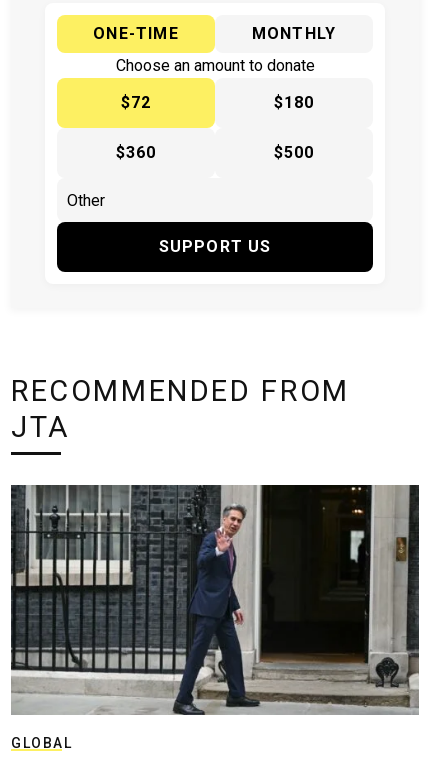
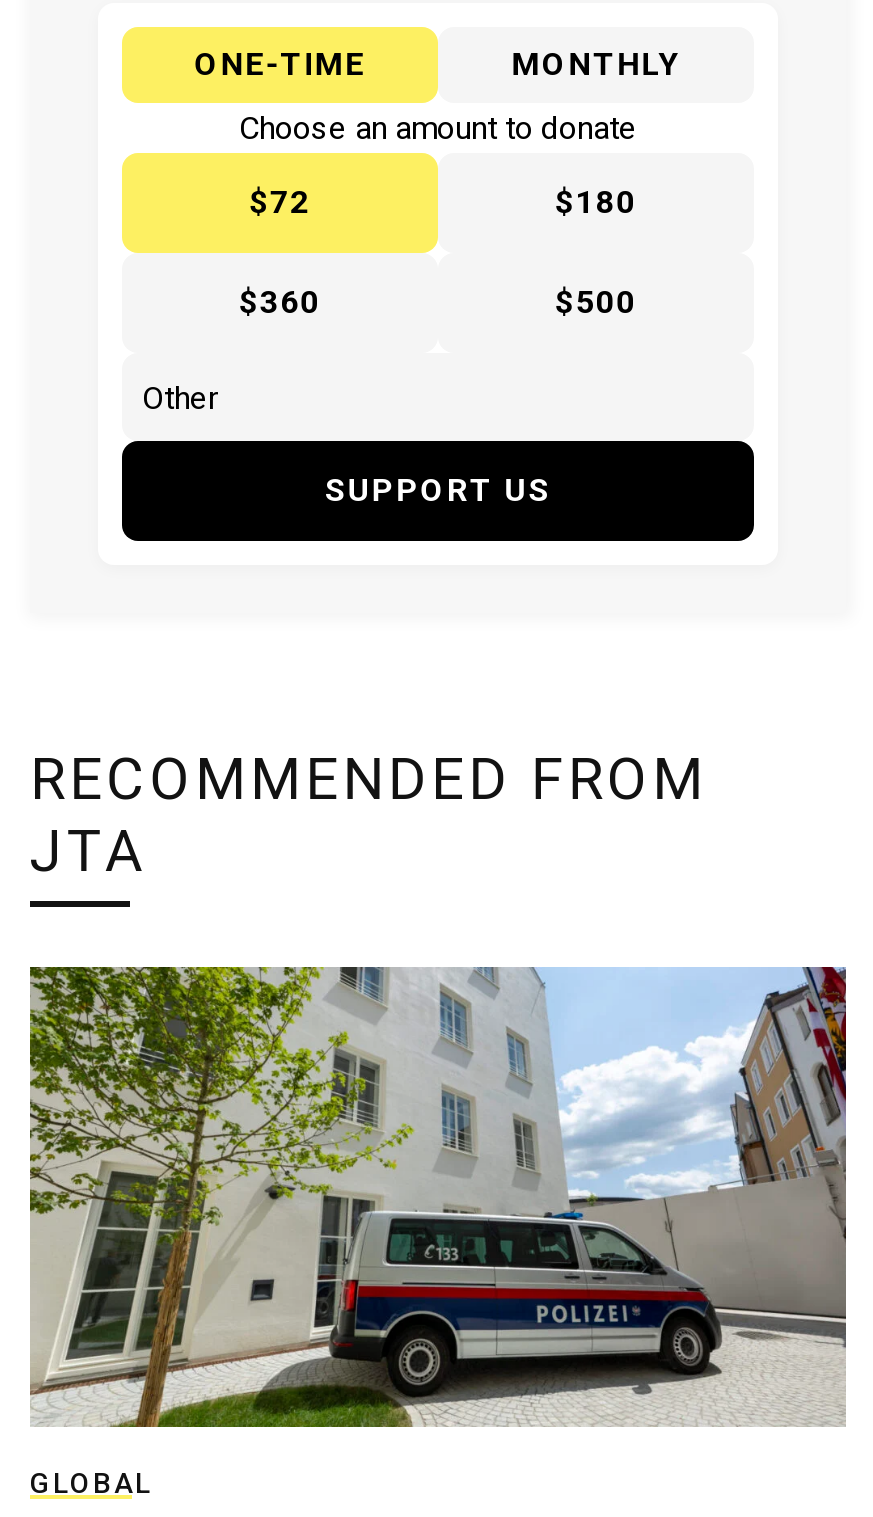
- [image]
+ [image]
